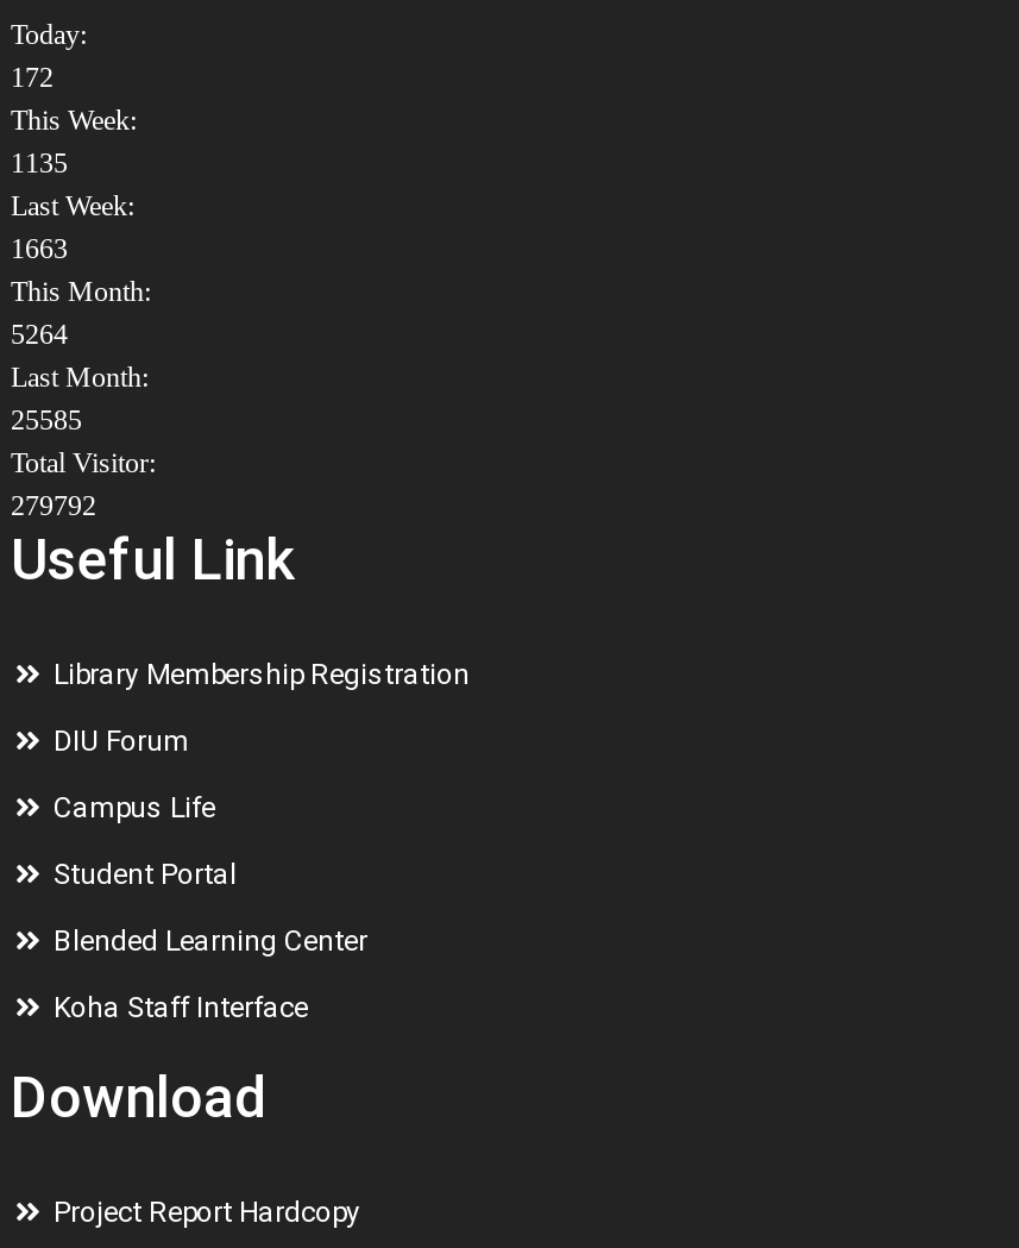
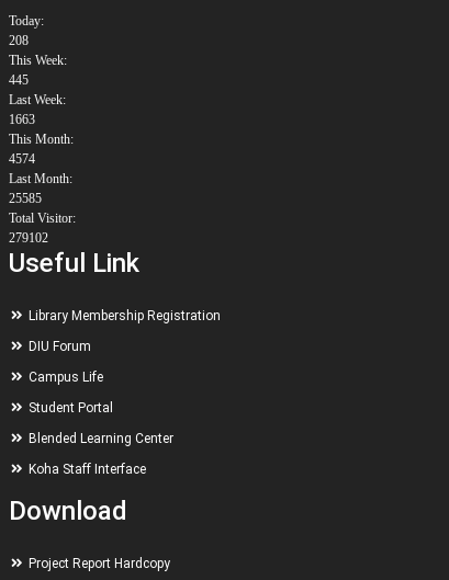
- 172
+ 208

- 1135
+ 445

- 5264
+ 4574

- 279792
+ 279102
